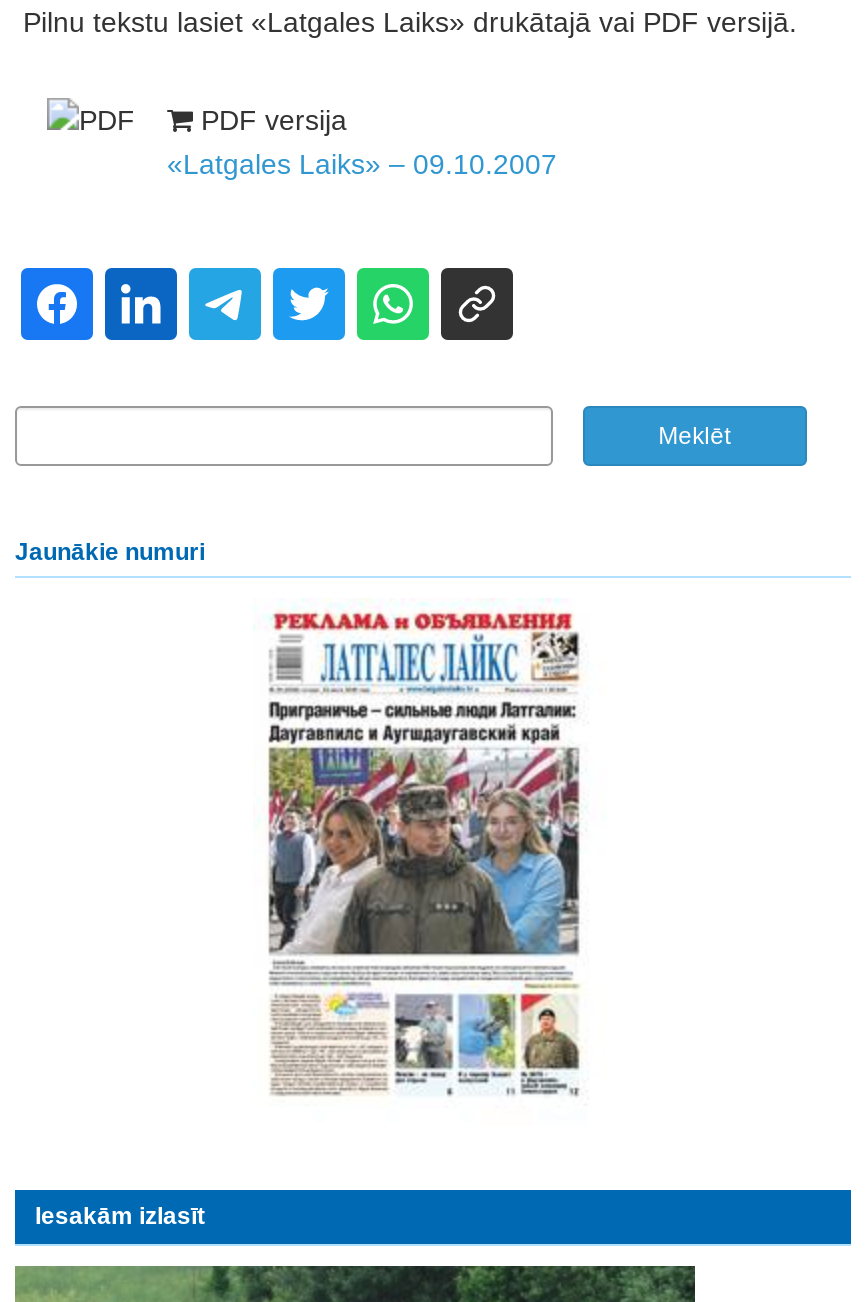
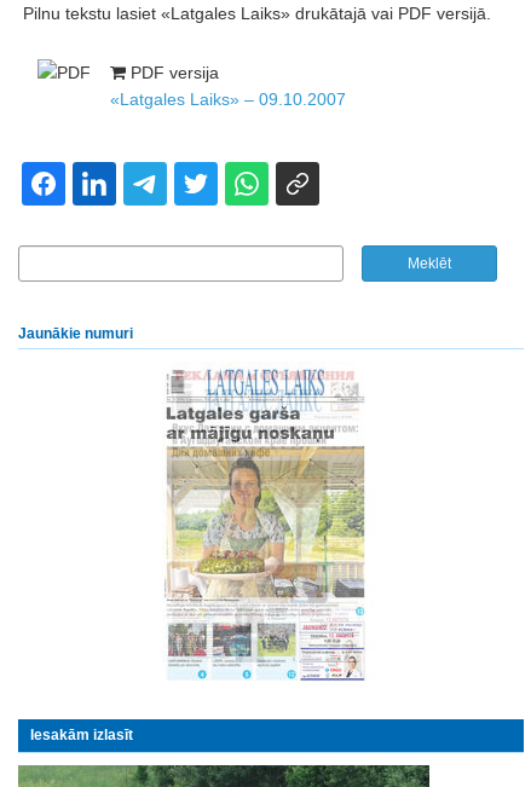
- [image]
+ [image]
